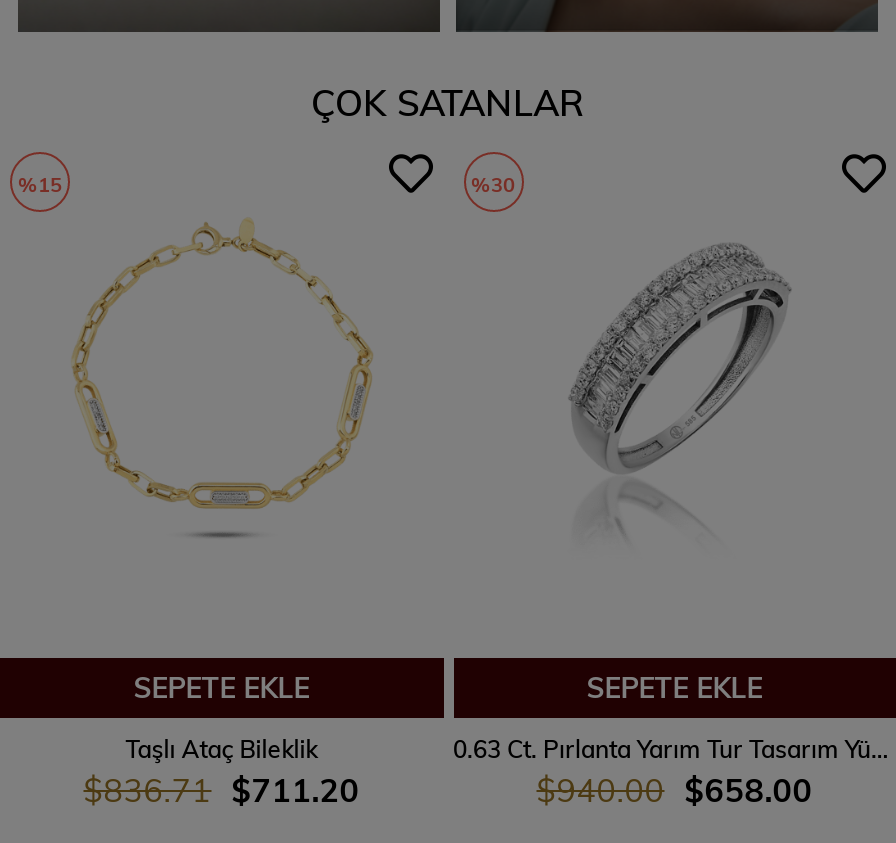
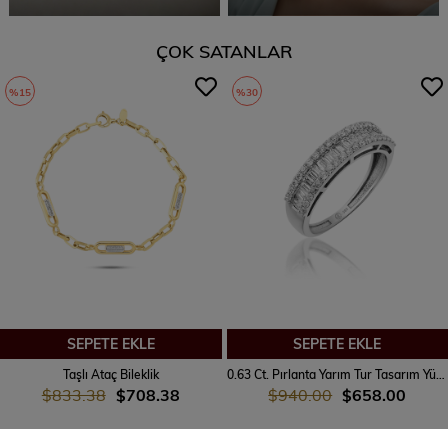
- $836.71
+ $833.38

- $711.20
+ $708.38
